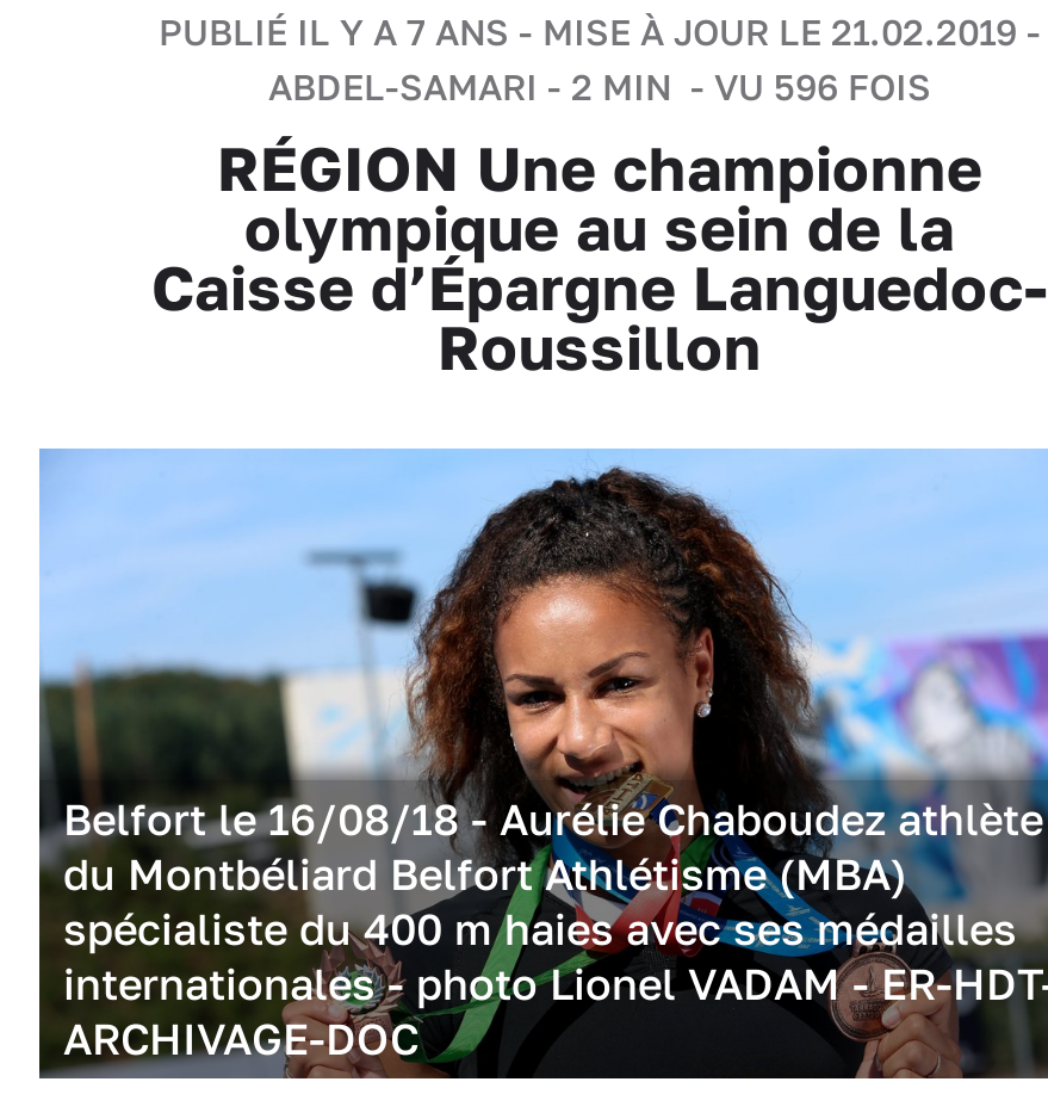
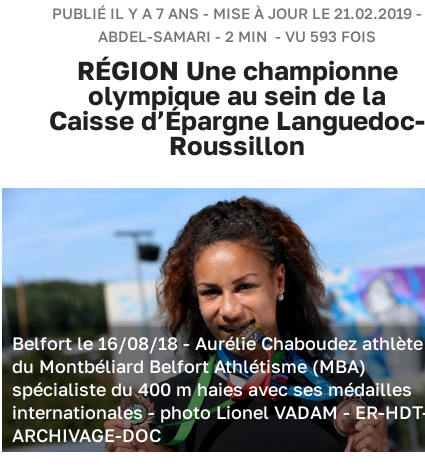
- ABDEL-SAMARI - 2 MIN - VU 596 FOIS
+ ABDEL-SAMARI - 2 MIN - VU 593 FOIS
